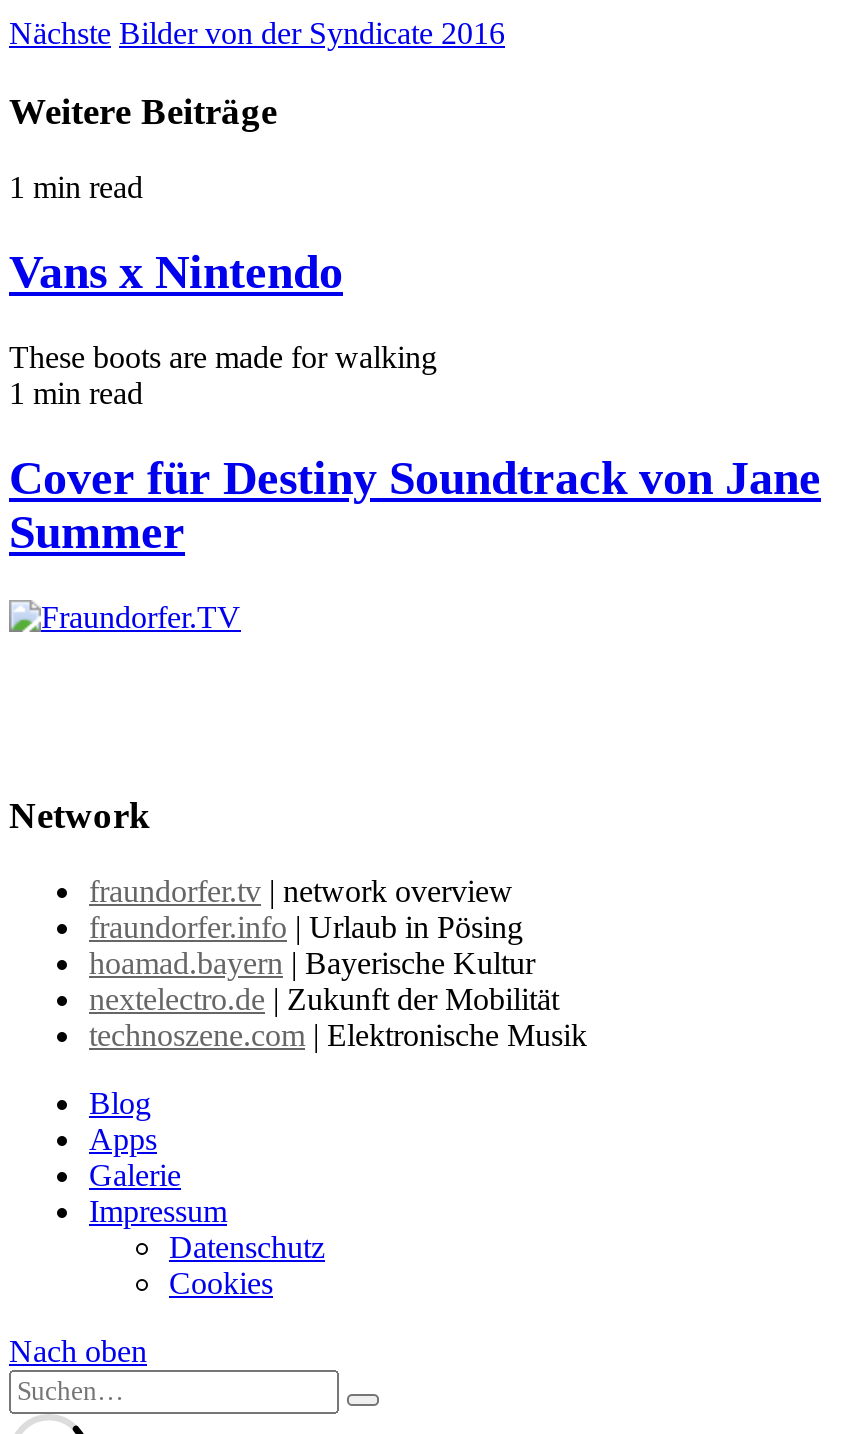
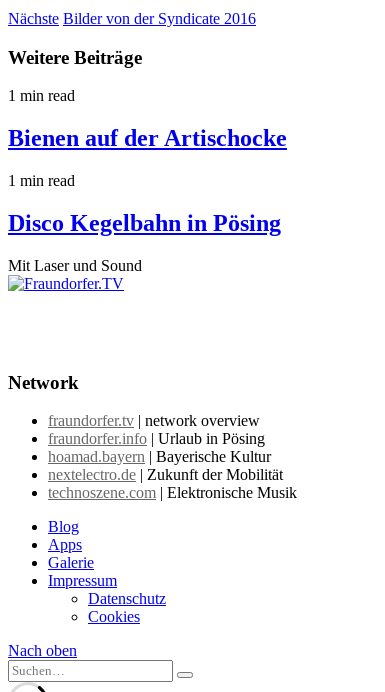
- Vans x Nintendo
- These boots are made for walking
+ Bienen auf der Artischocke

- Cover für Destiny Soundtrack von Jane
- Summer
+ Disco Kegelbahn in Pösing
+ Mit Laser und Sound
